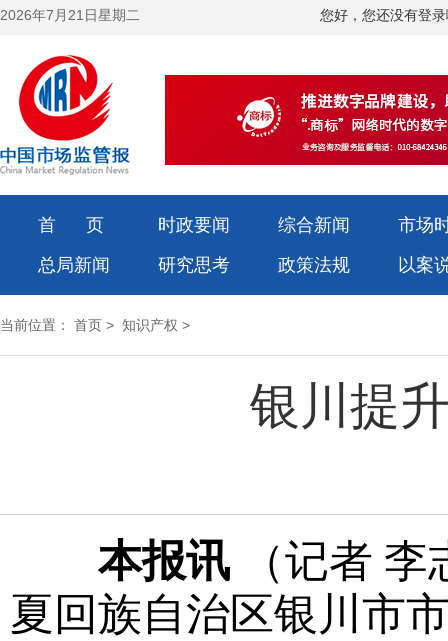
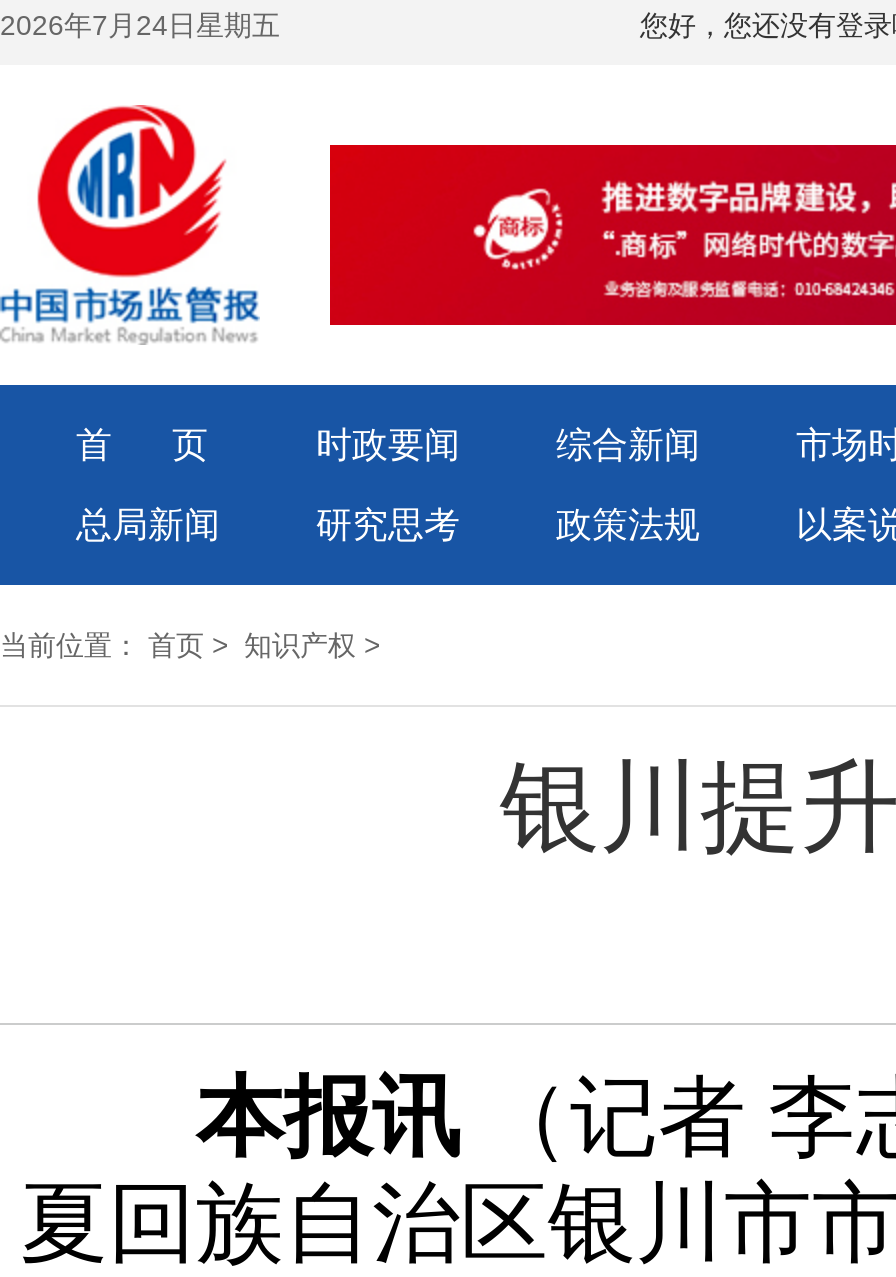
- 2026年7月21日星期二
+ 2026年7月24日星期五
